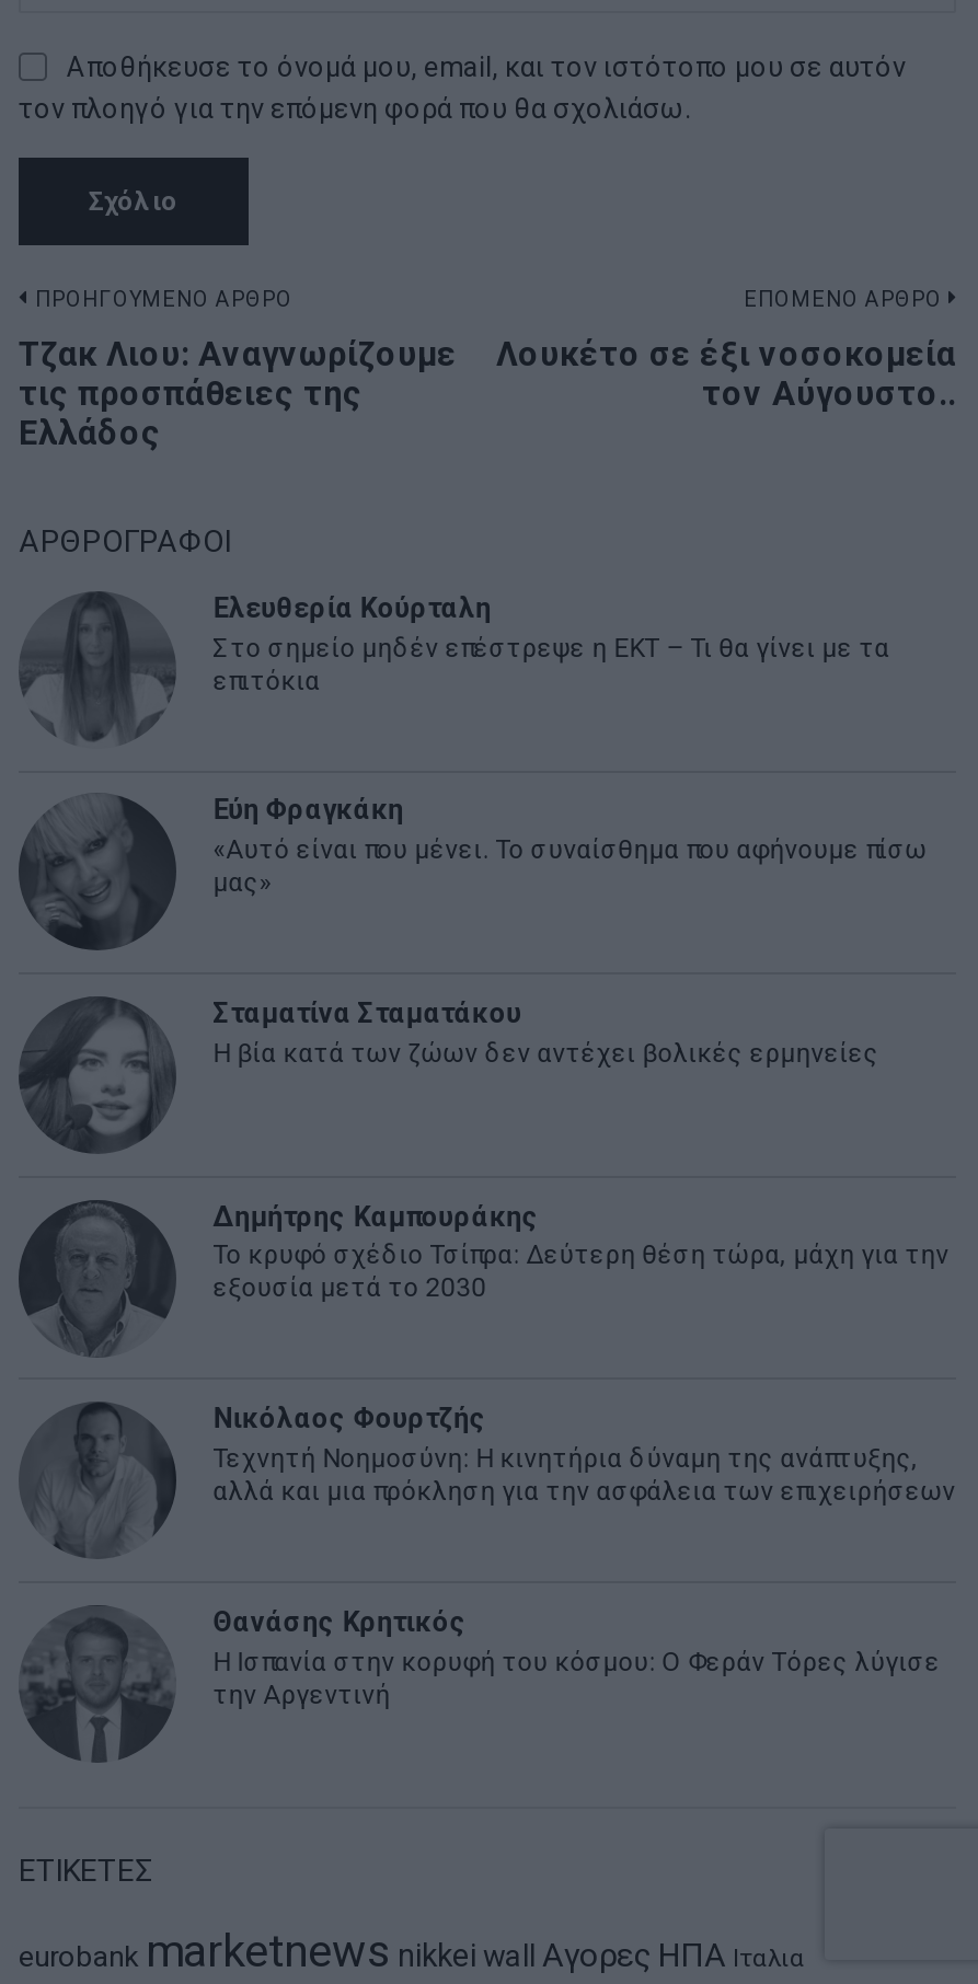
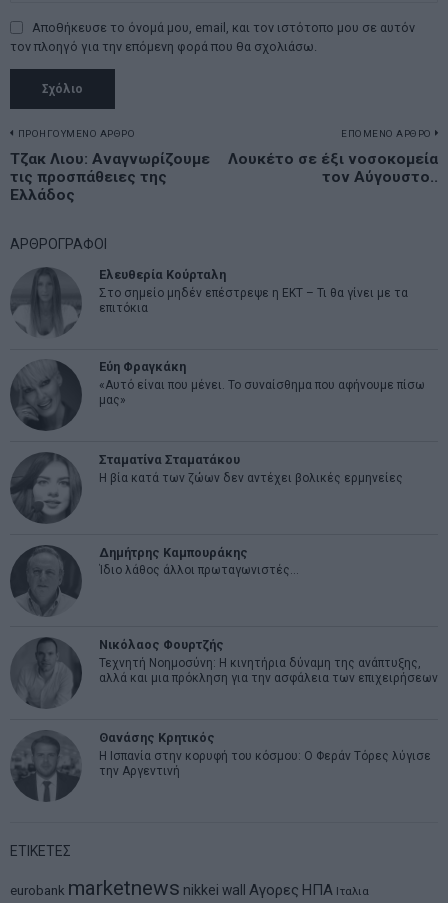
- Το κρυφό σχέδιο Τσίπρα: Δεύτερη θέση τώρα, μάχη για την
- εξουσία μετά το 2030
+ Ίδιο λάθος άλλοι πρωταγωνιστές…
